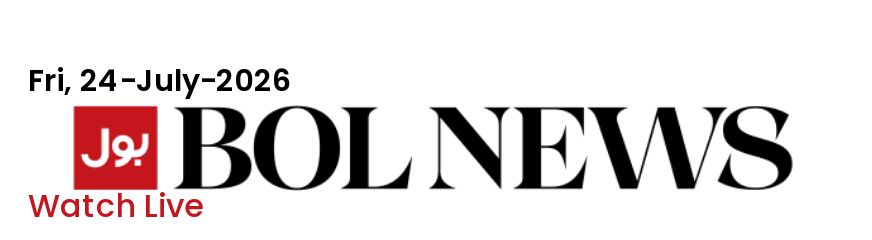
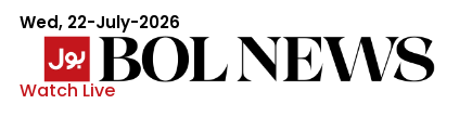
- Fri, 24-July-2026
+ Wed, 22-July-2026
